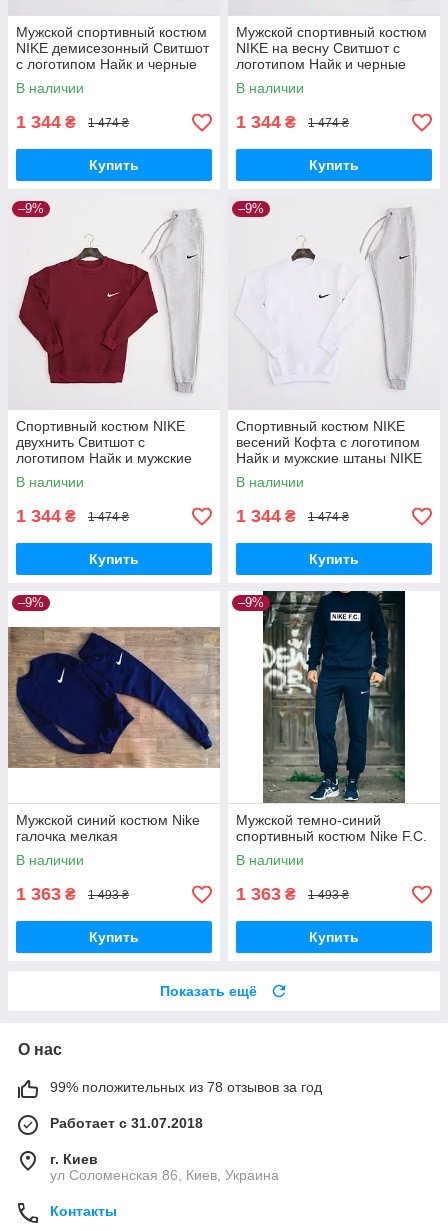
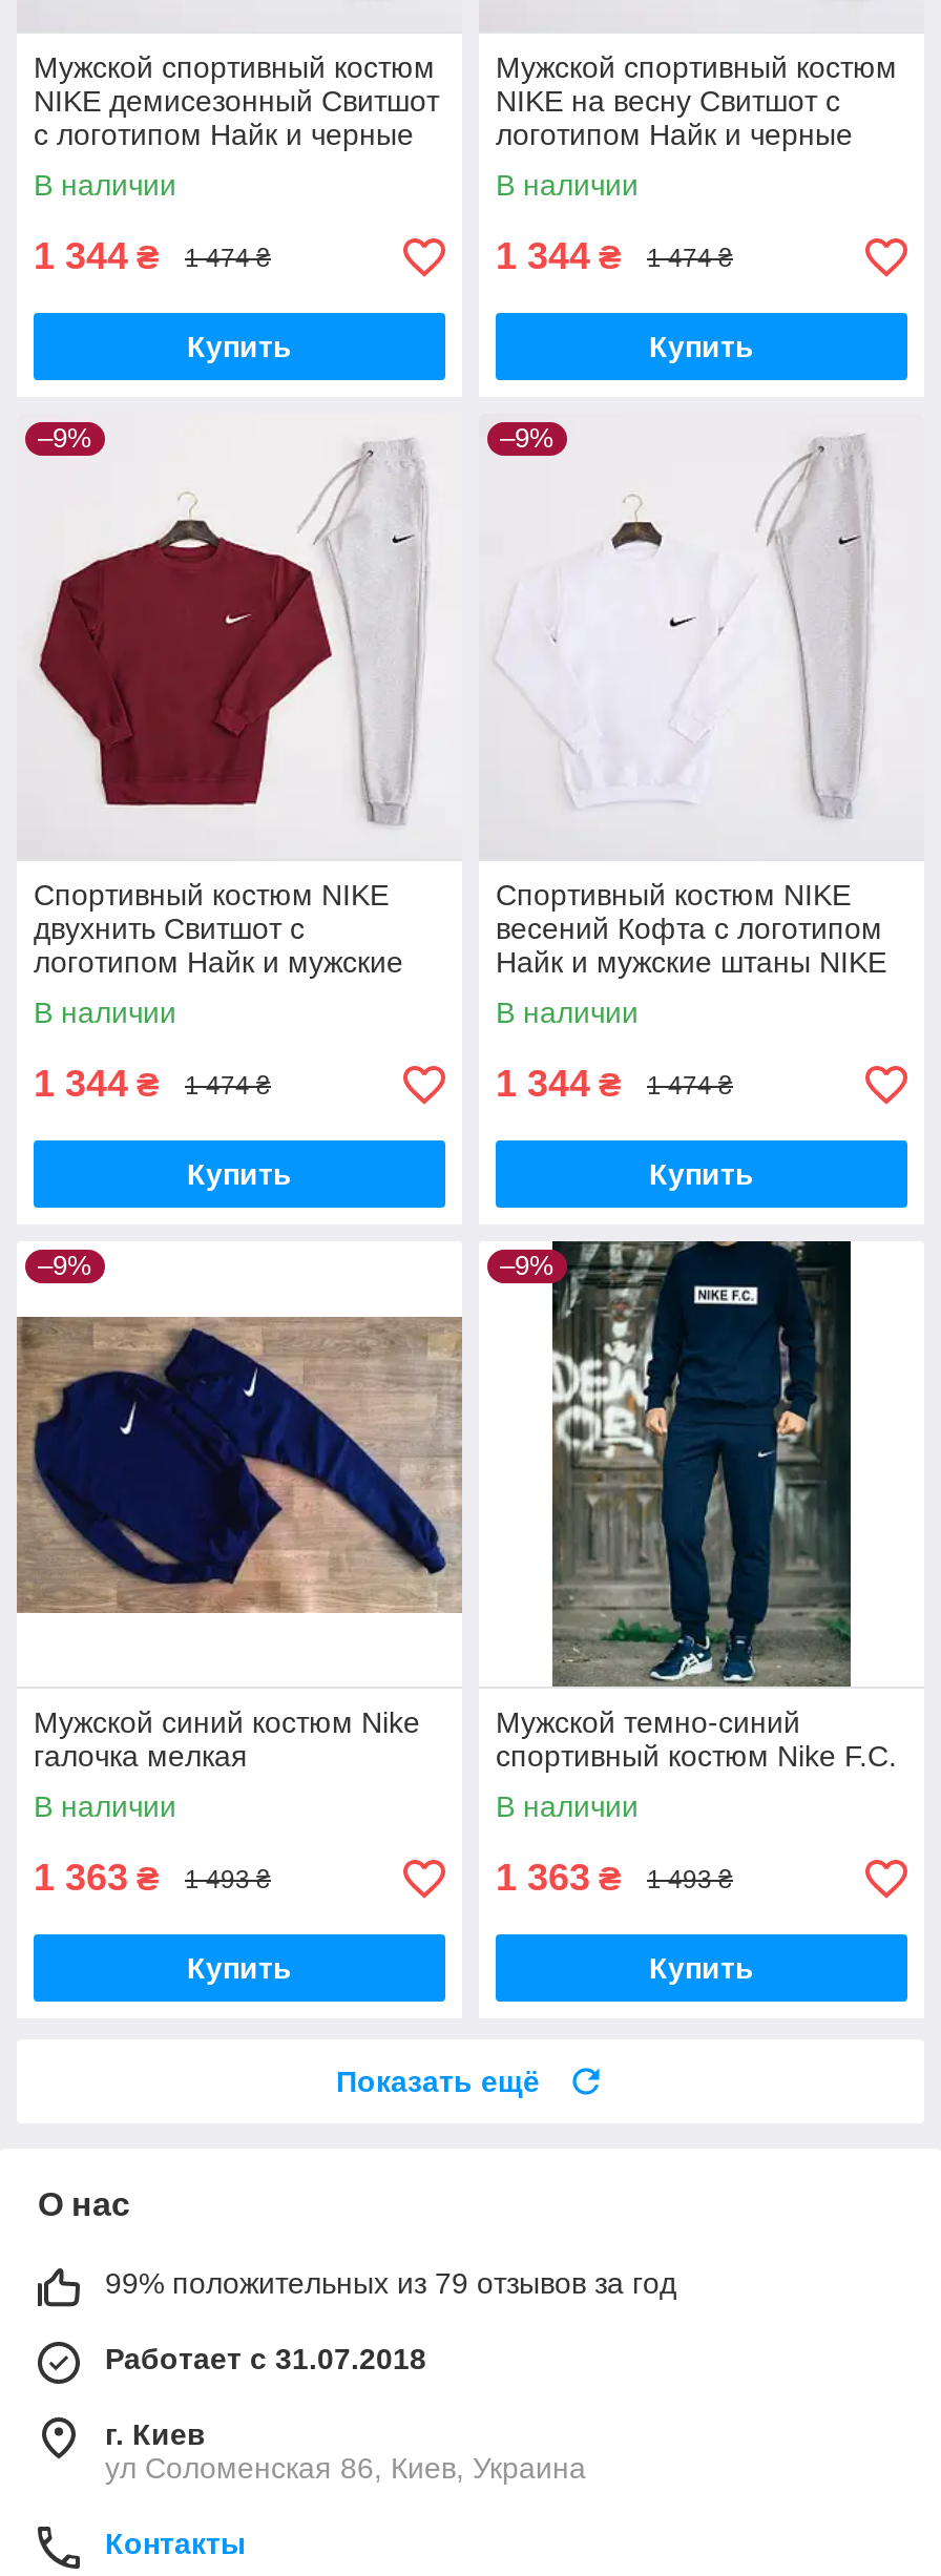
- 99% положительных из 78 отзывов за год
+ 99% положительных из 79 отзывов за год
